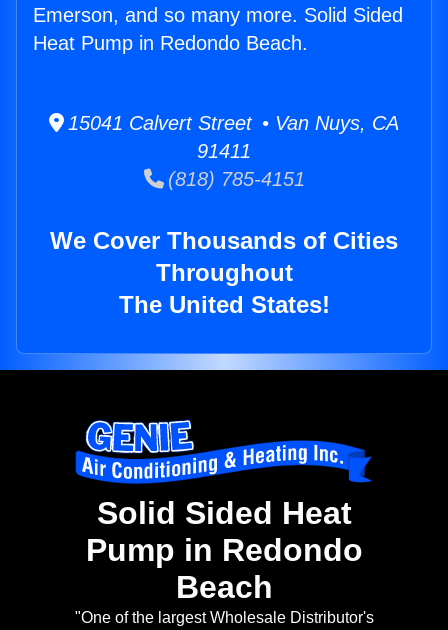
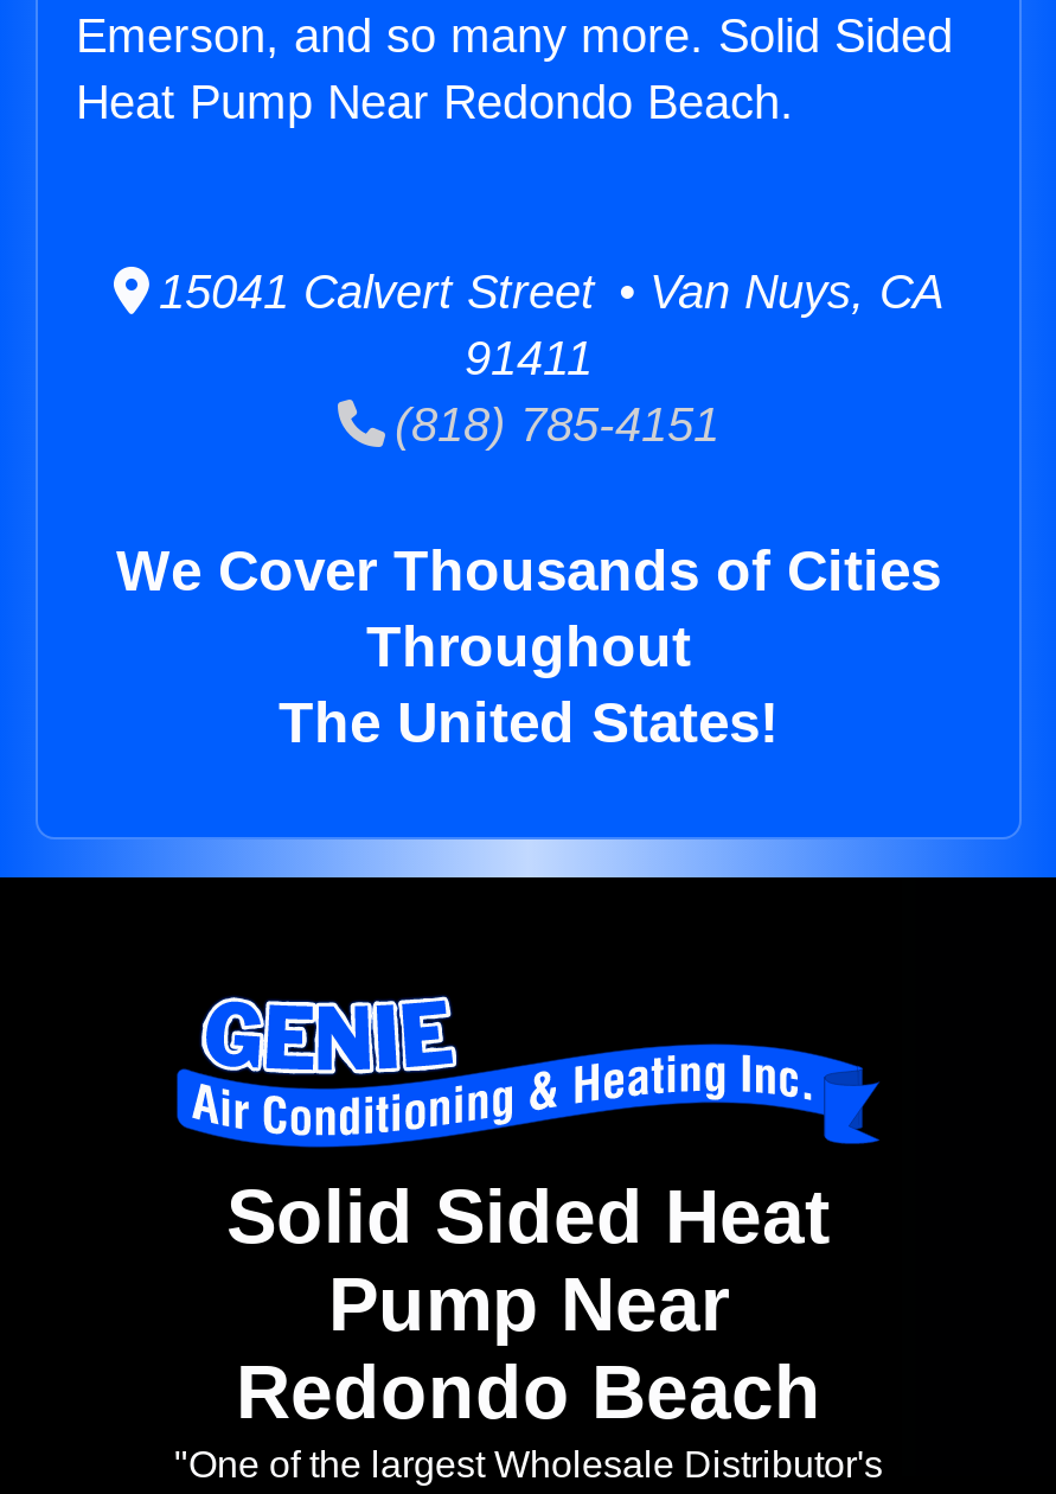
- Heat Pump in Redondo Beach.
+ Heat Pump Near Redondo Beach.

- Pump in Redondo
- Beach
+ Pump Near
+ Redondo Beach
